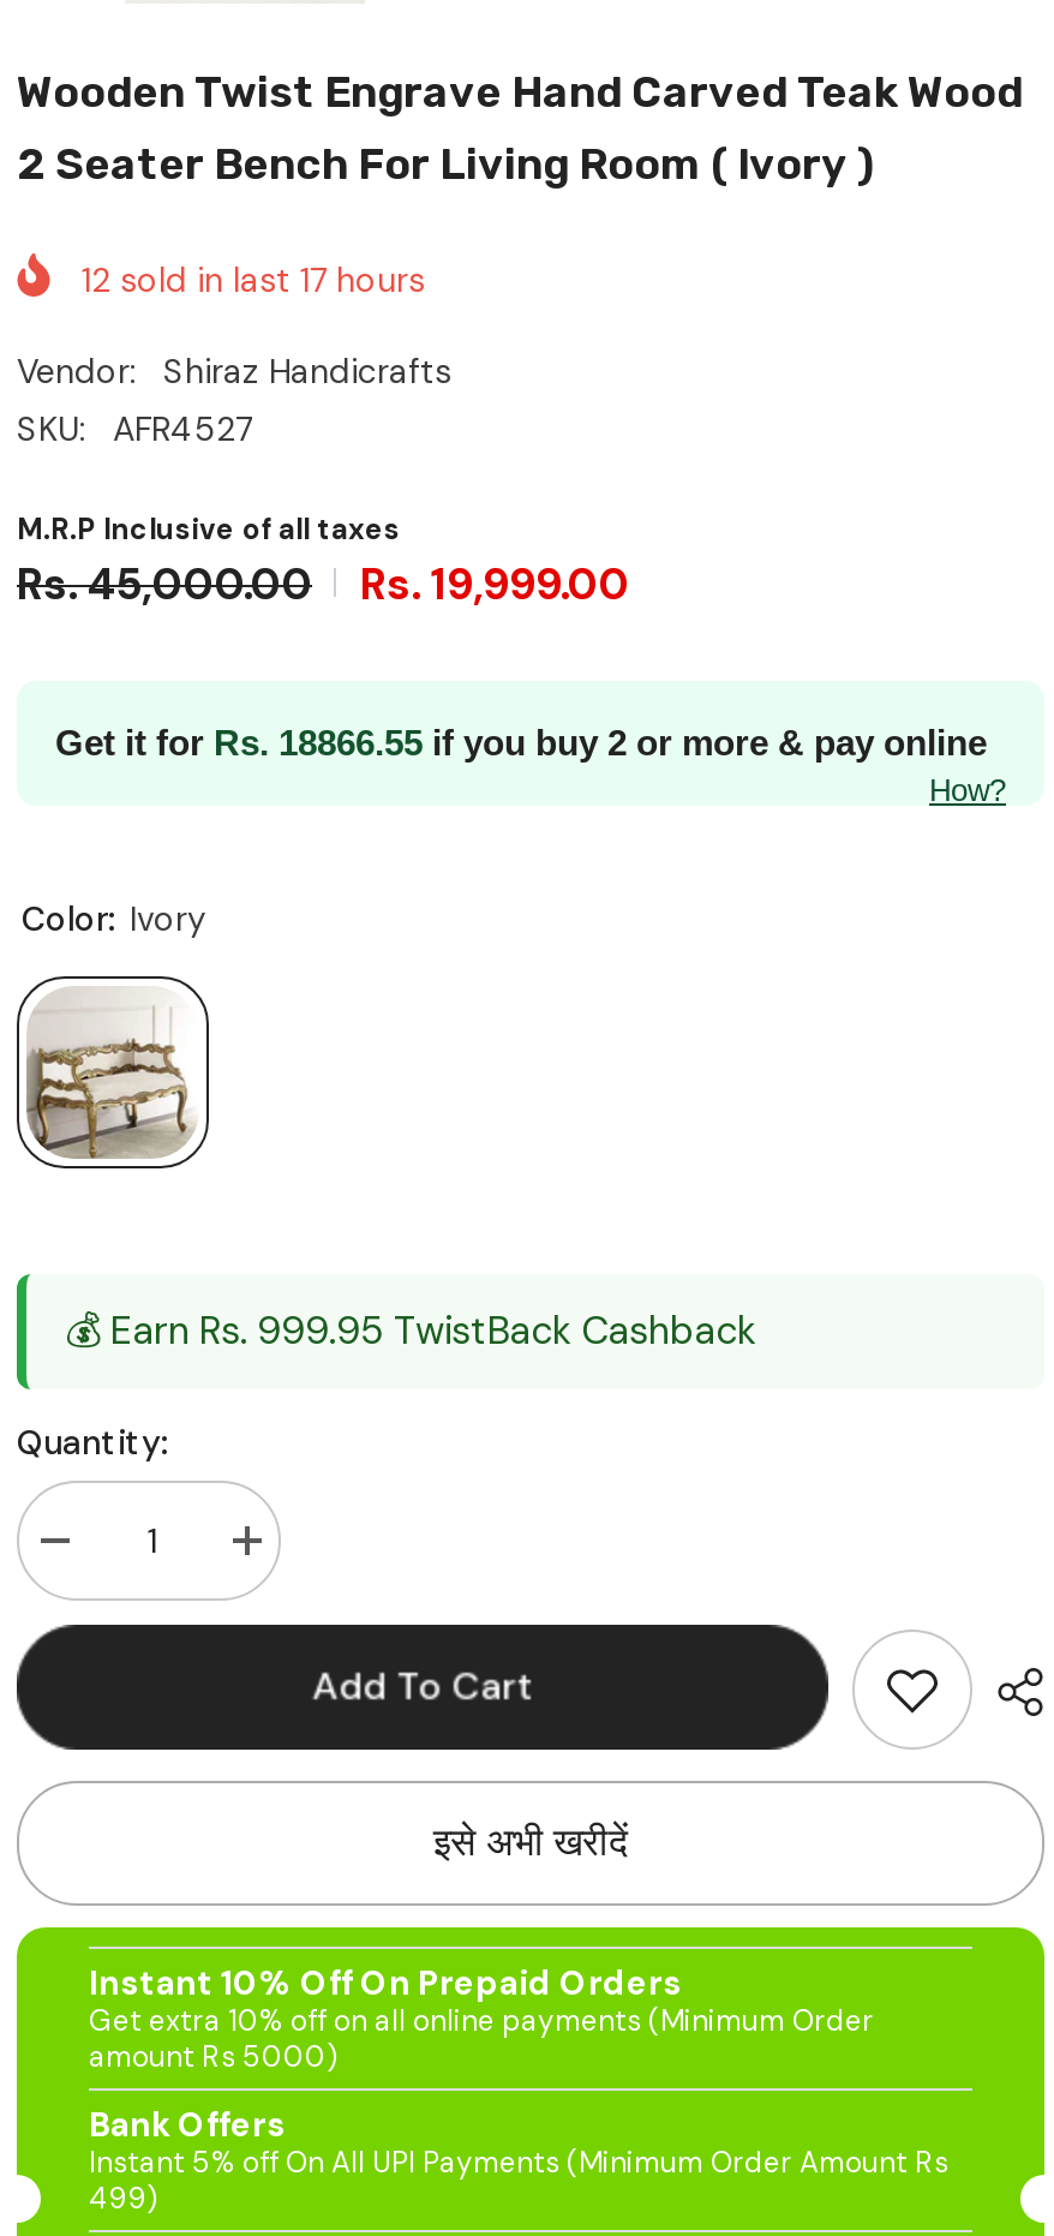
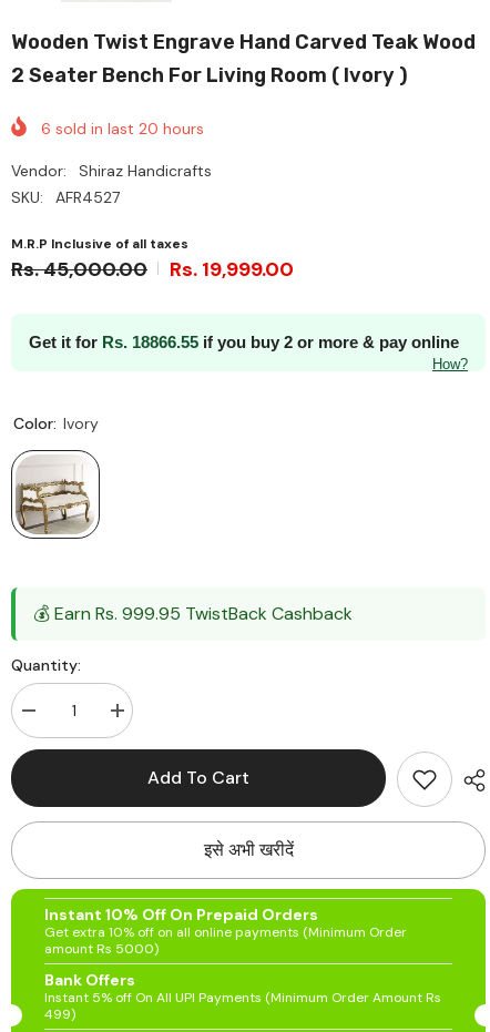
- 12 sold in last 17 hours
+ 6 sold in last 20 hours
